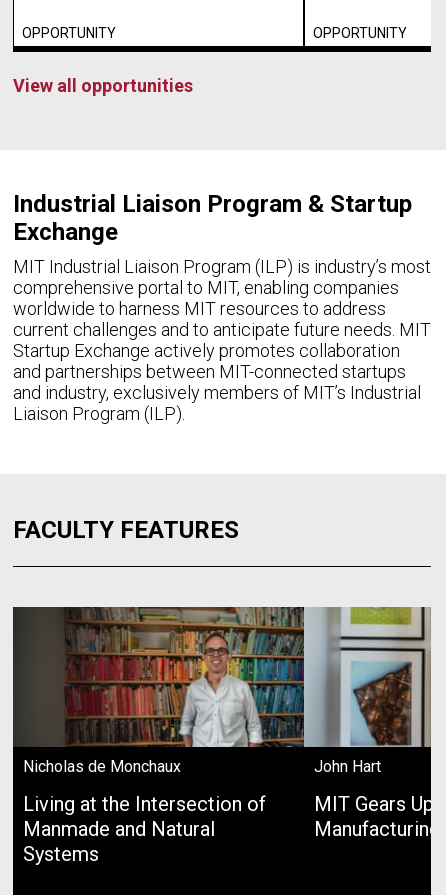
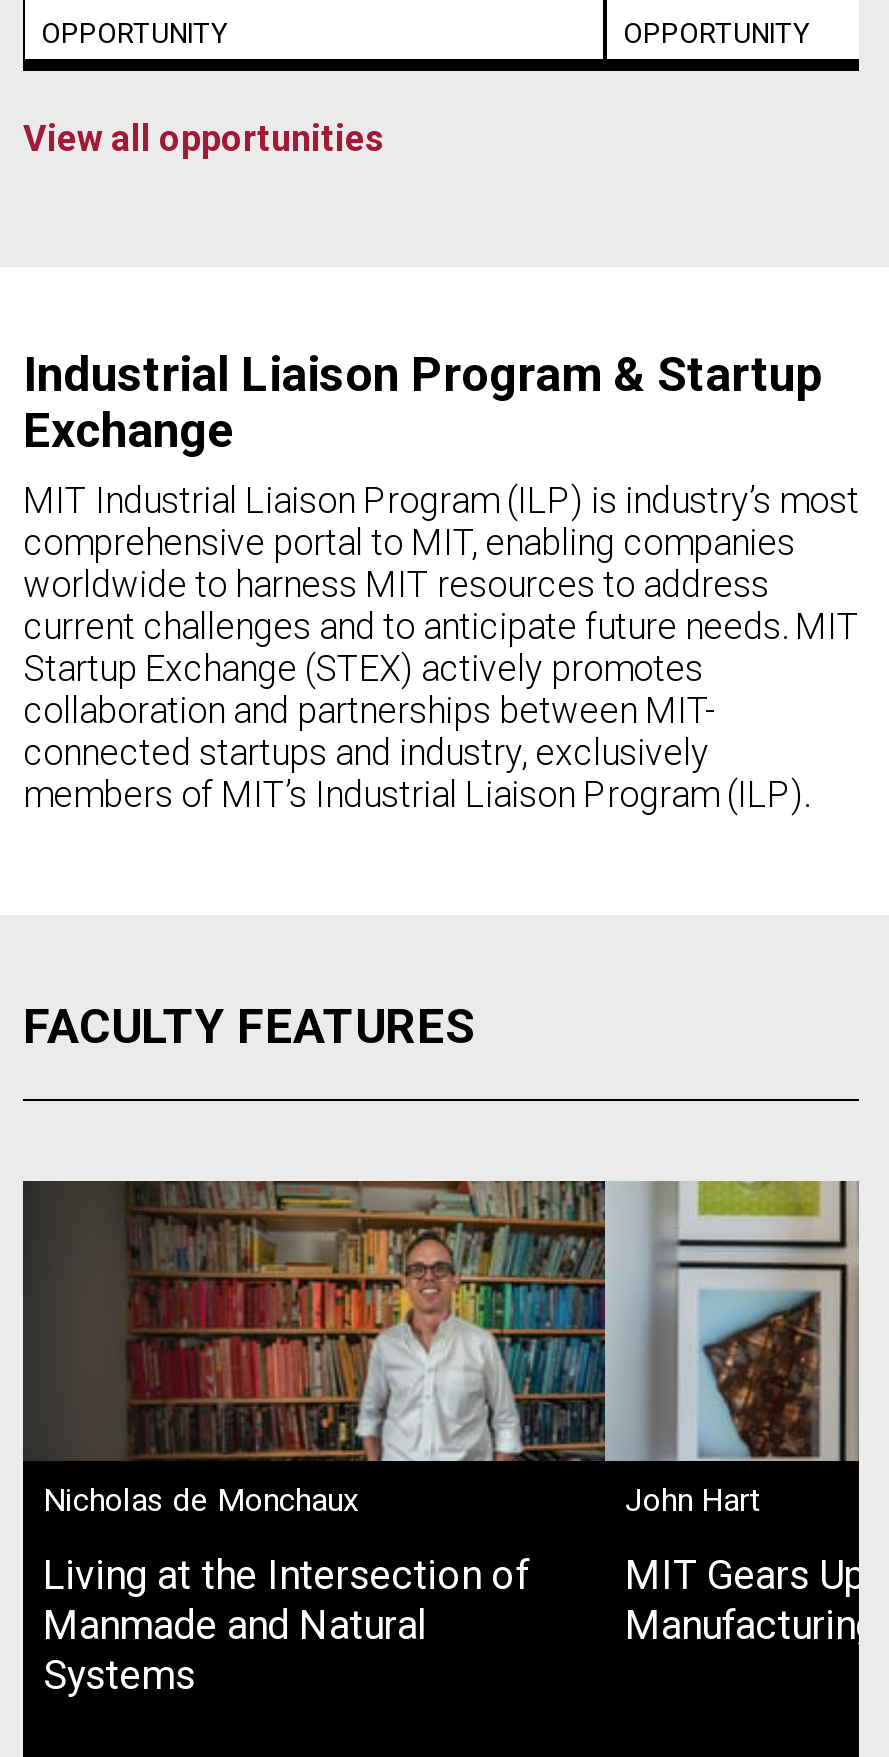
- Startup Exchange actively promotes collaboration
- and partnerships between MIT-connected startups
- and industry, exclusively members of MIT’s Industrial
- Liaison Program (ILP).
+ Startup Exchange (STEX) actively promotes
+ collaboration and partnerships between MIT-
+ connected startups and industry, exclusively
+ members of MIT’s Industrial Liaison Program (ILP).
